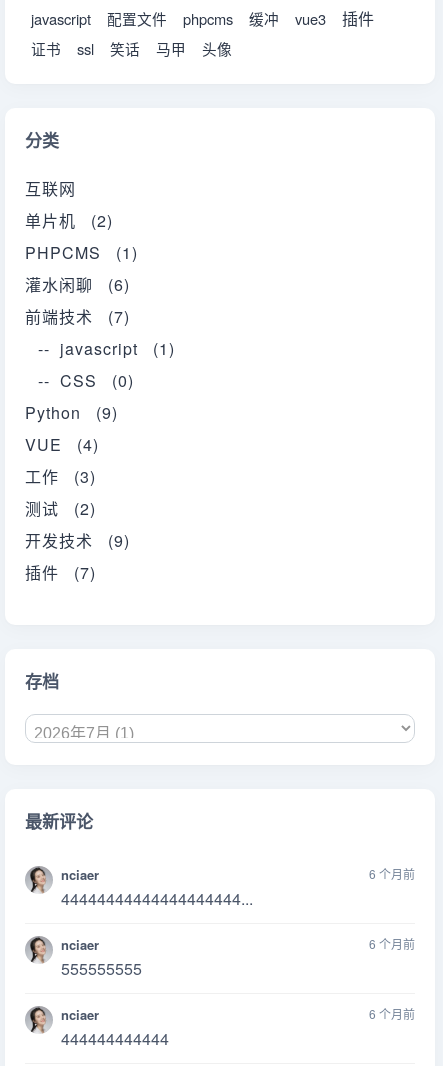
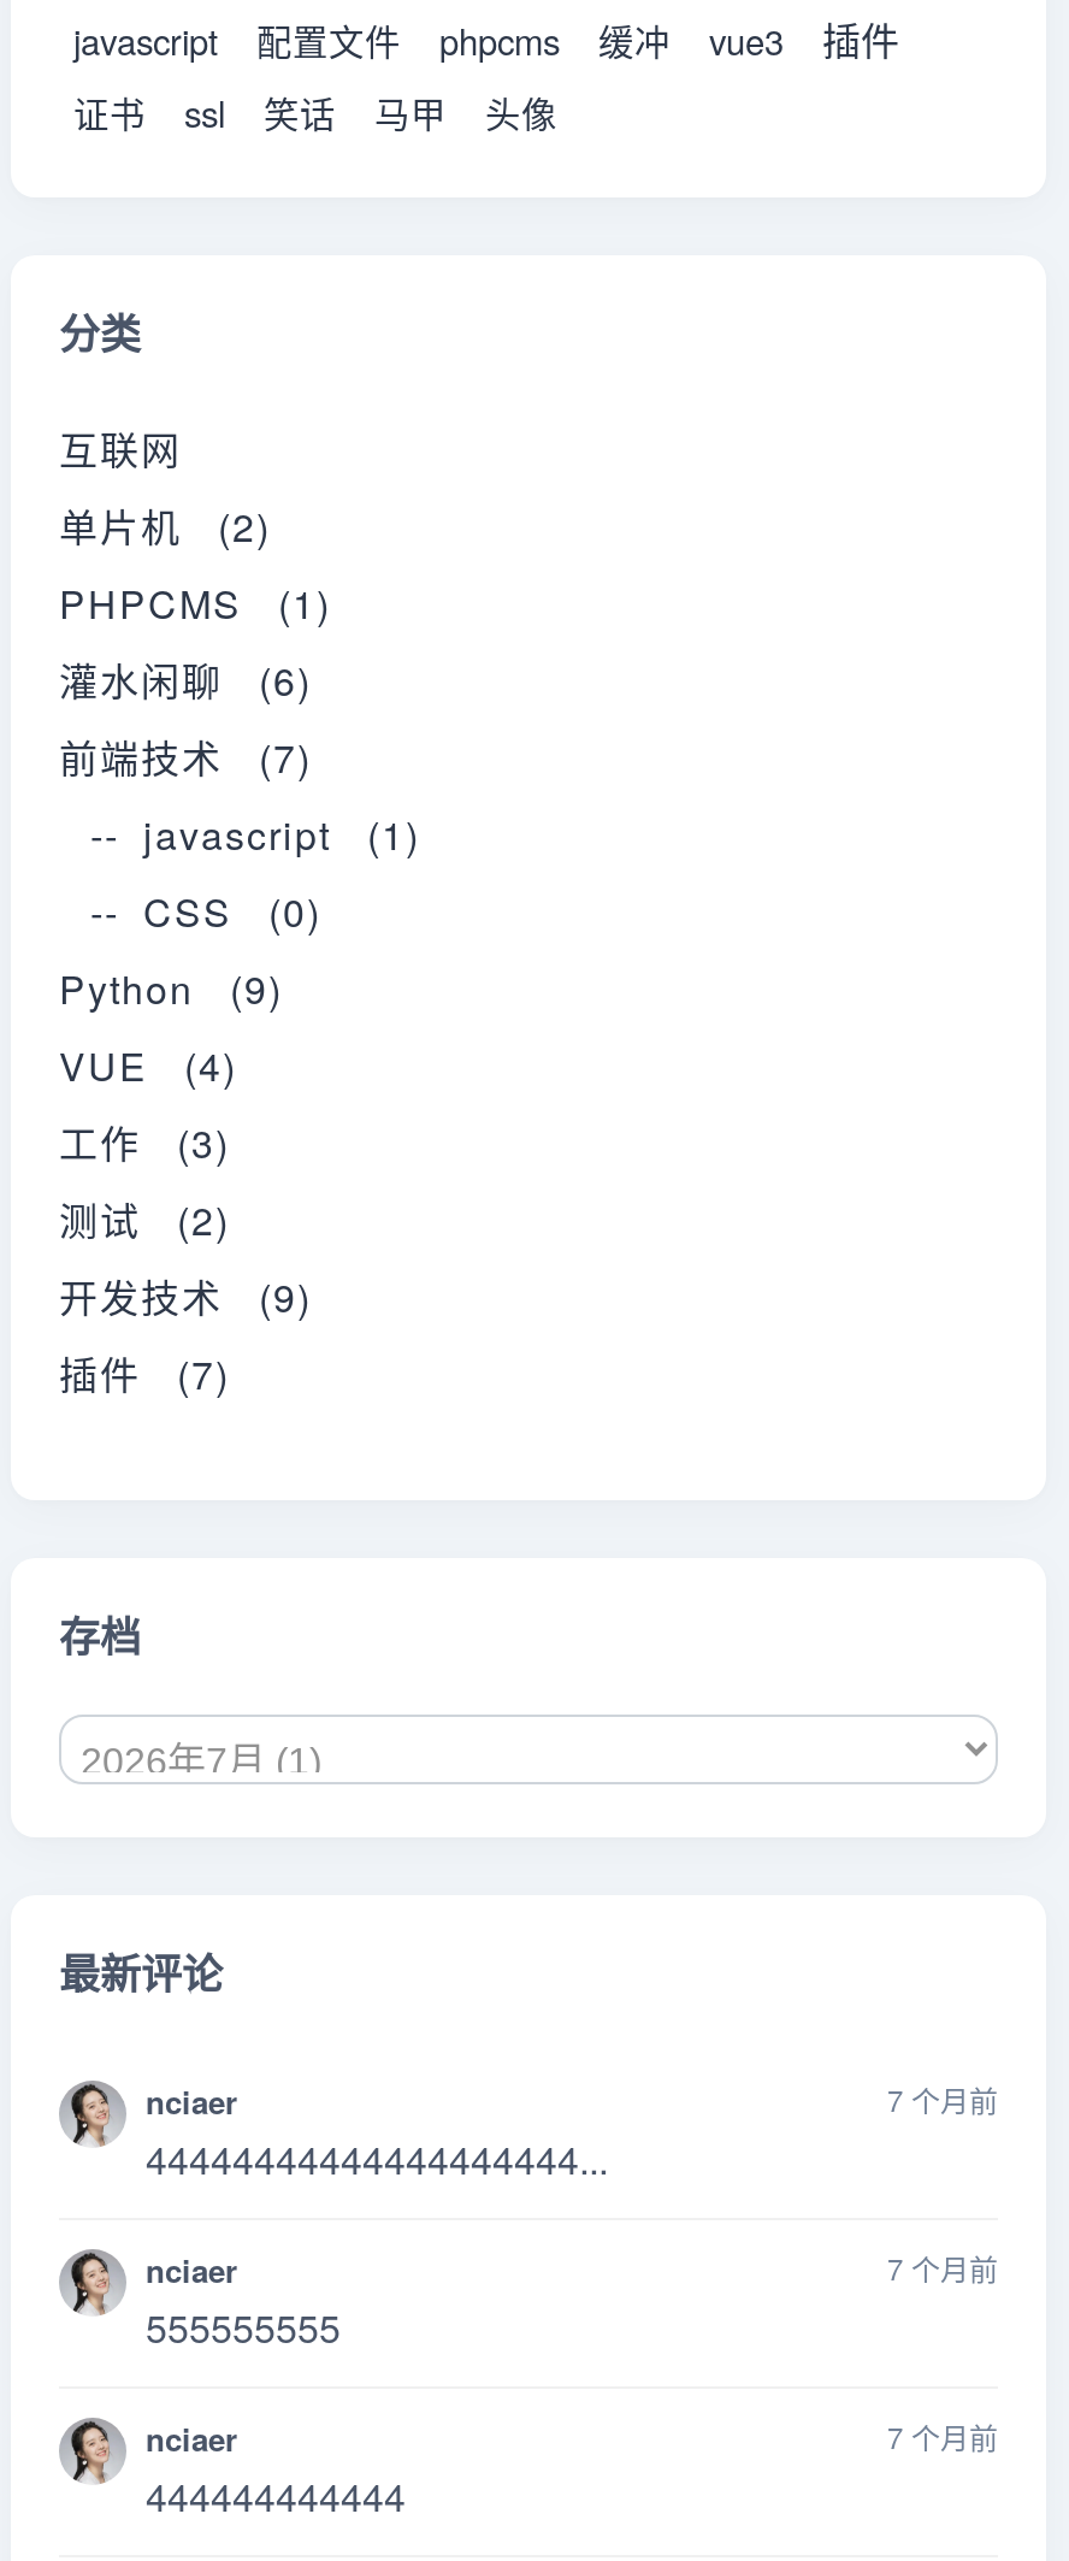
- 6 个月前
+ 7 个月前

- 6 个月前
+ 7 个月前

- 6 个月前
+ 7 个月前
